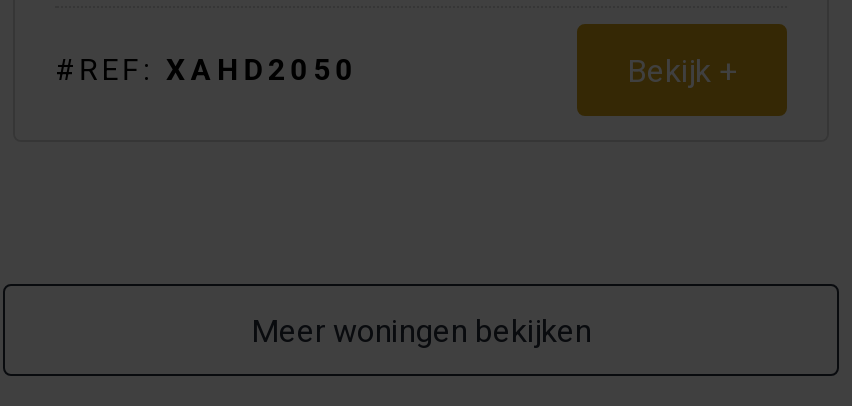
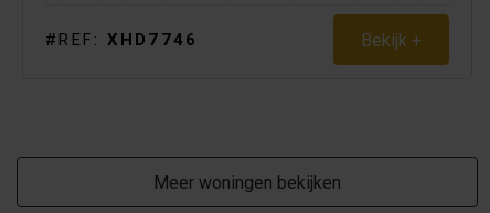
- #REF: XAHD2050
+ #REF: XHD7746
